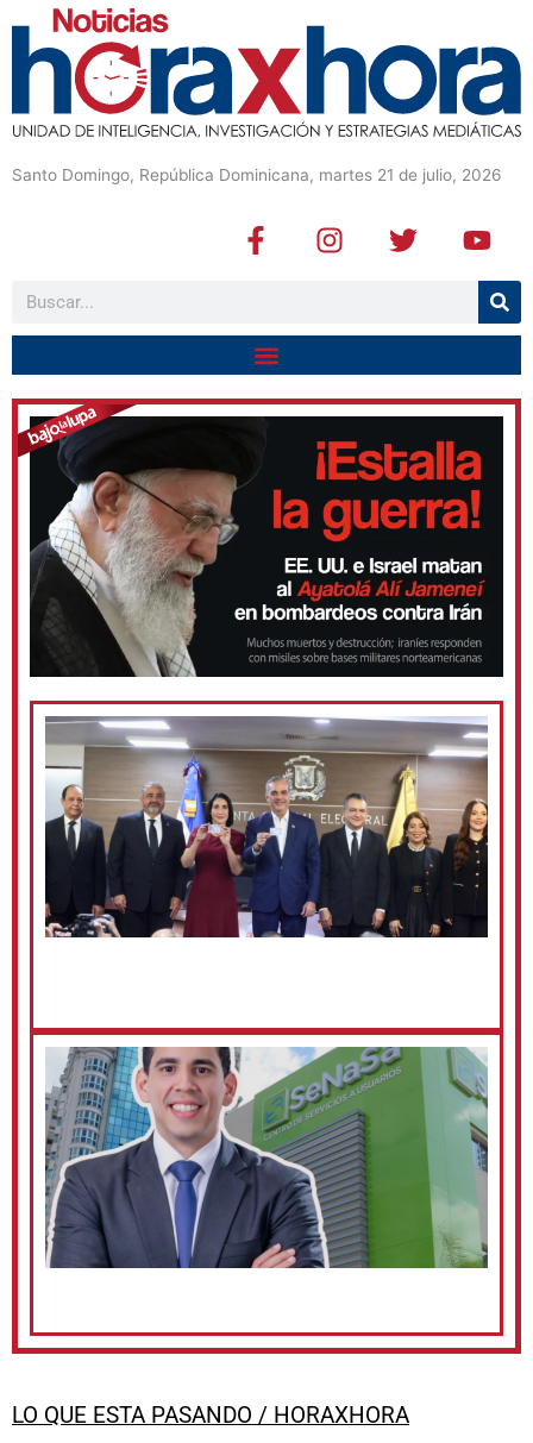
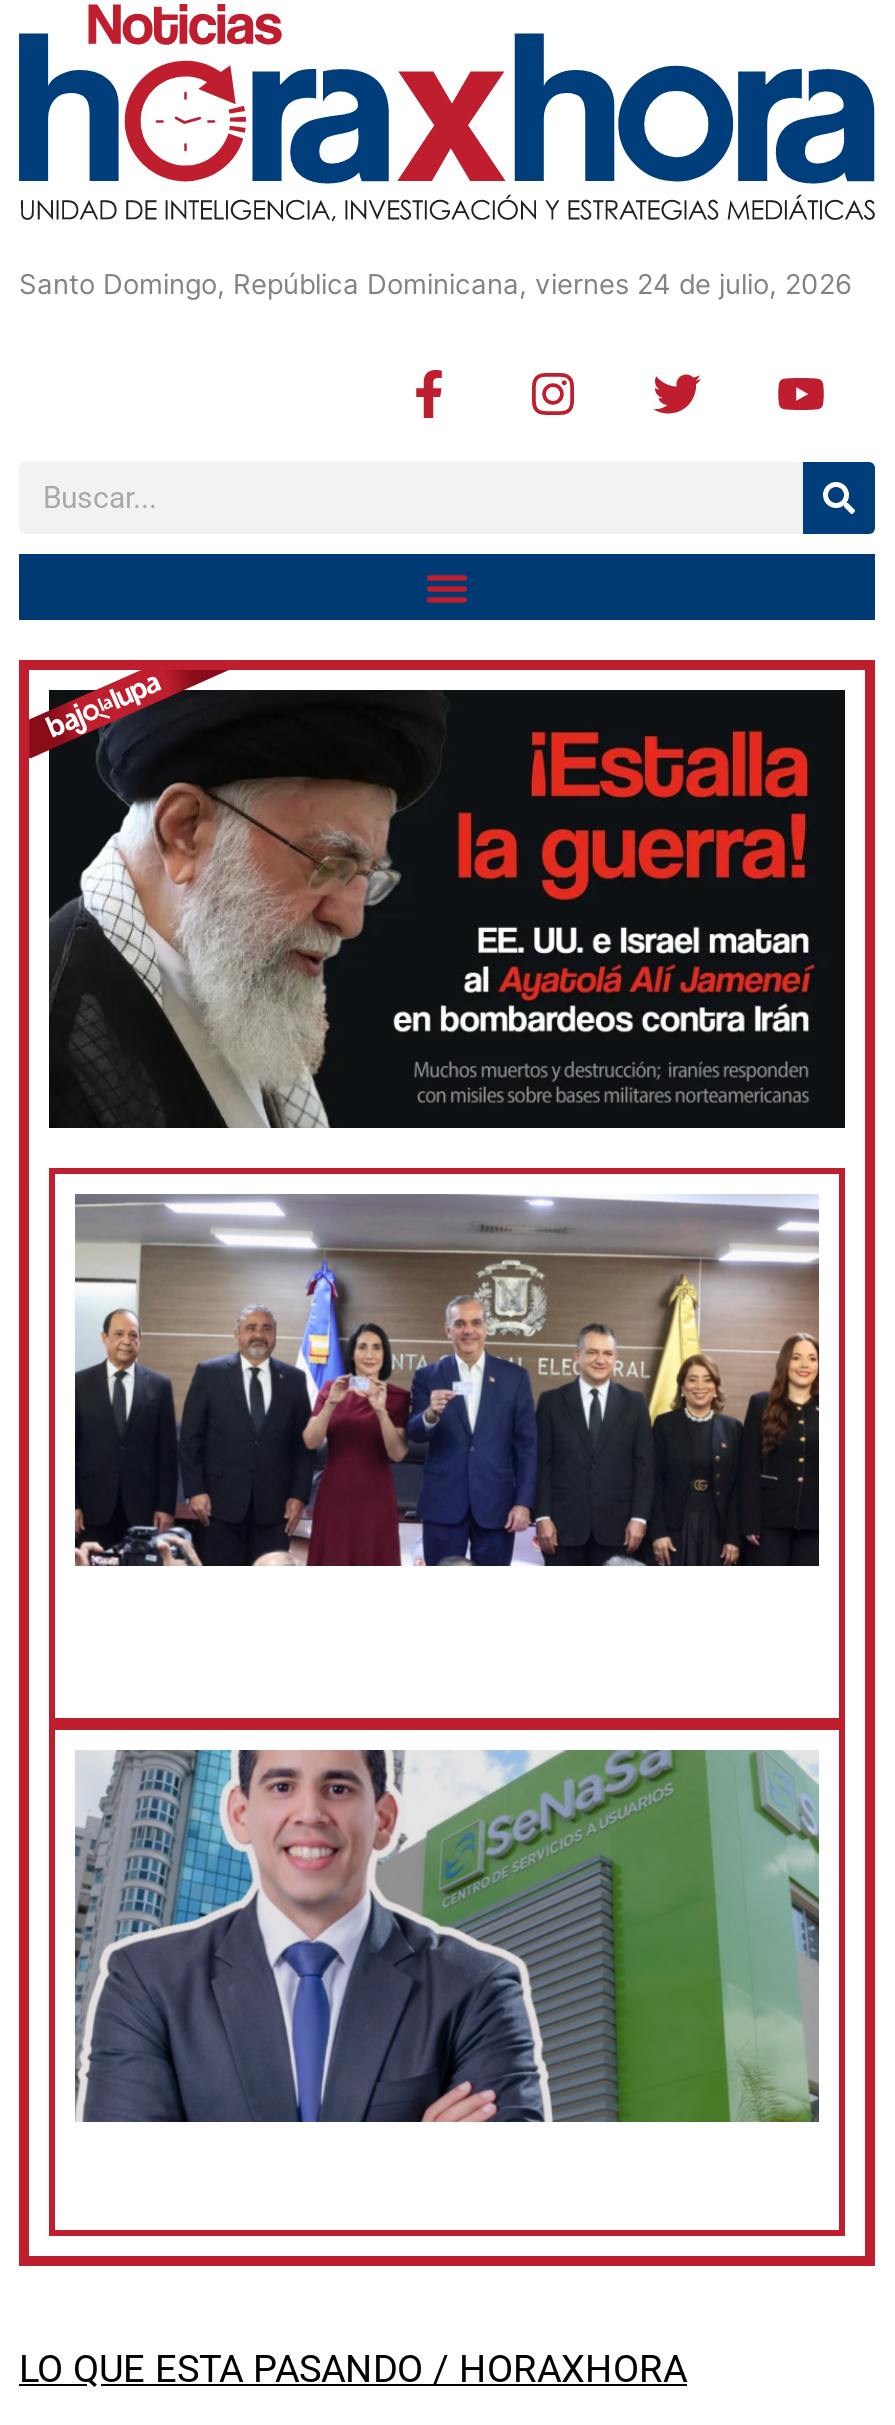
- Santo Domingo, República Dominicana, martes 21 de julio, 2026
+ Santo Domingo, República Dominicana, viernes 24 de julio, 2026
